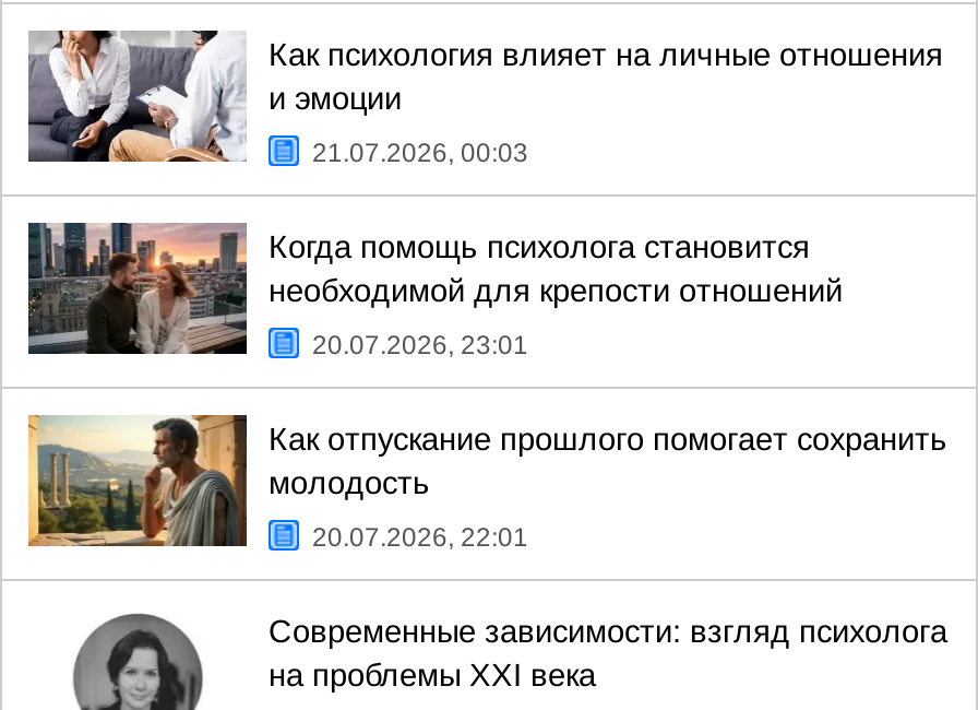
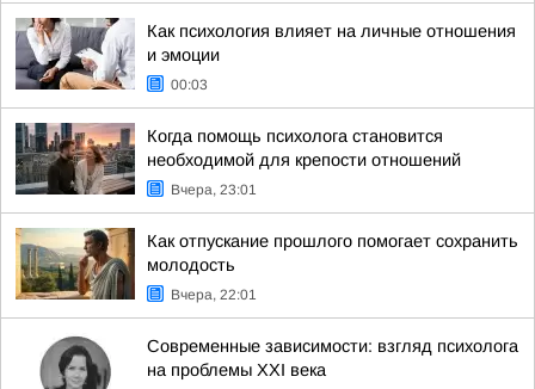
- 21.07.2026, 00:03
+ 00:03

- 20.07.2026, 23:01
+ Вчера, 23:01

- 20.07.2026, 22:01
+ Вчера, 22:01
